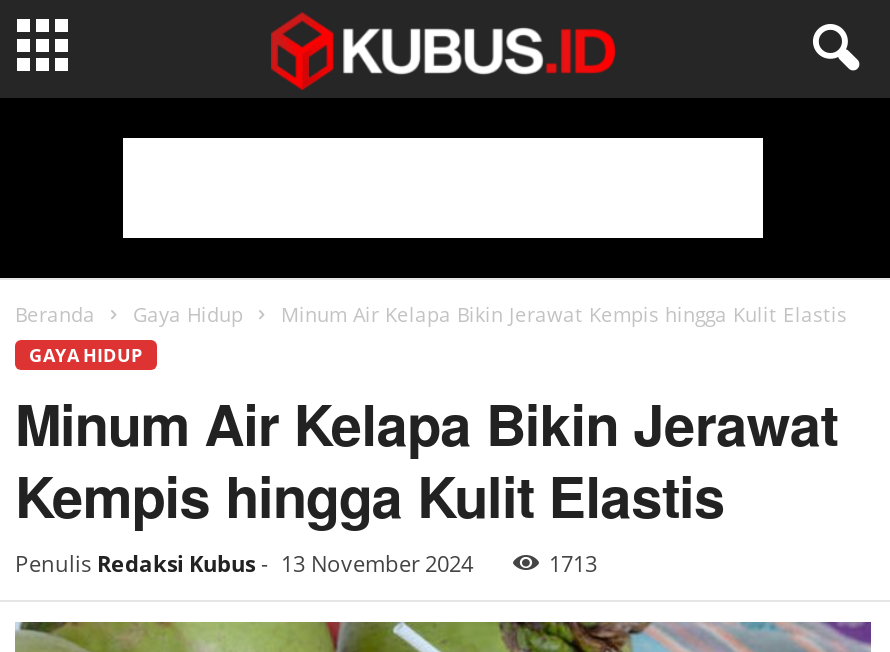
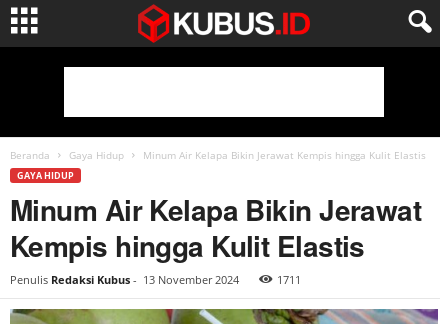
- 1713
+ 1711
